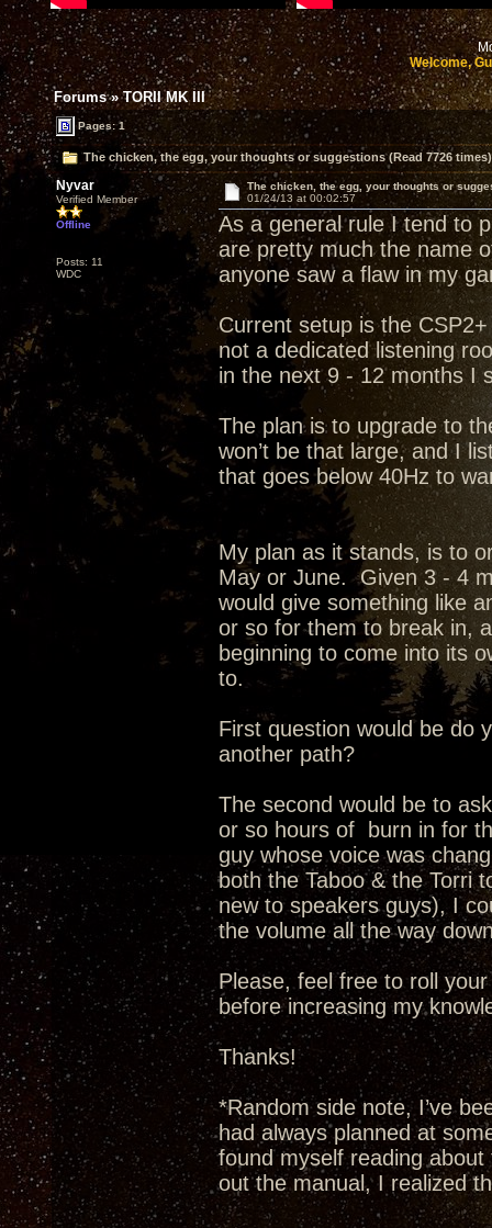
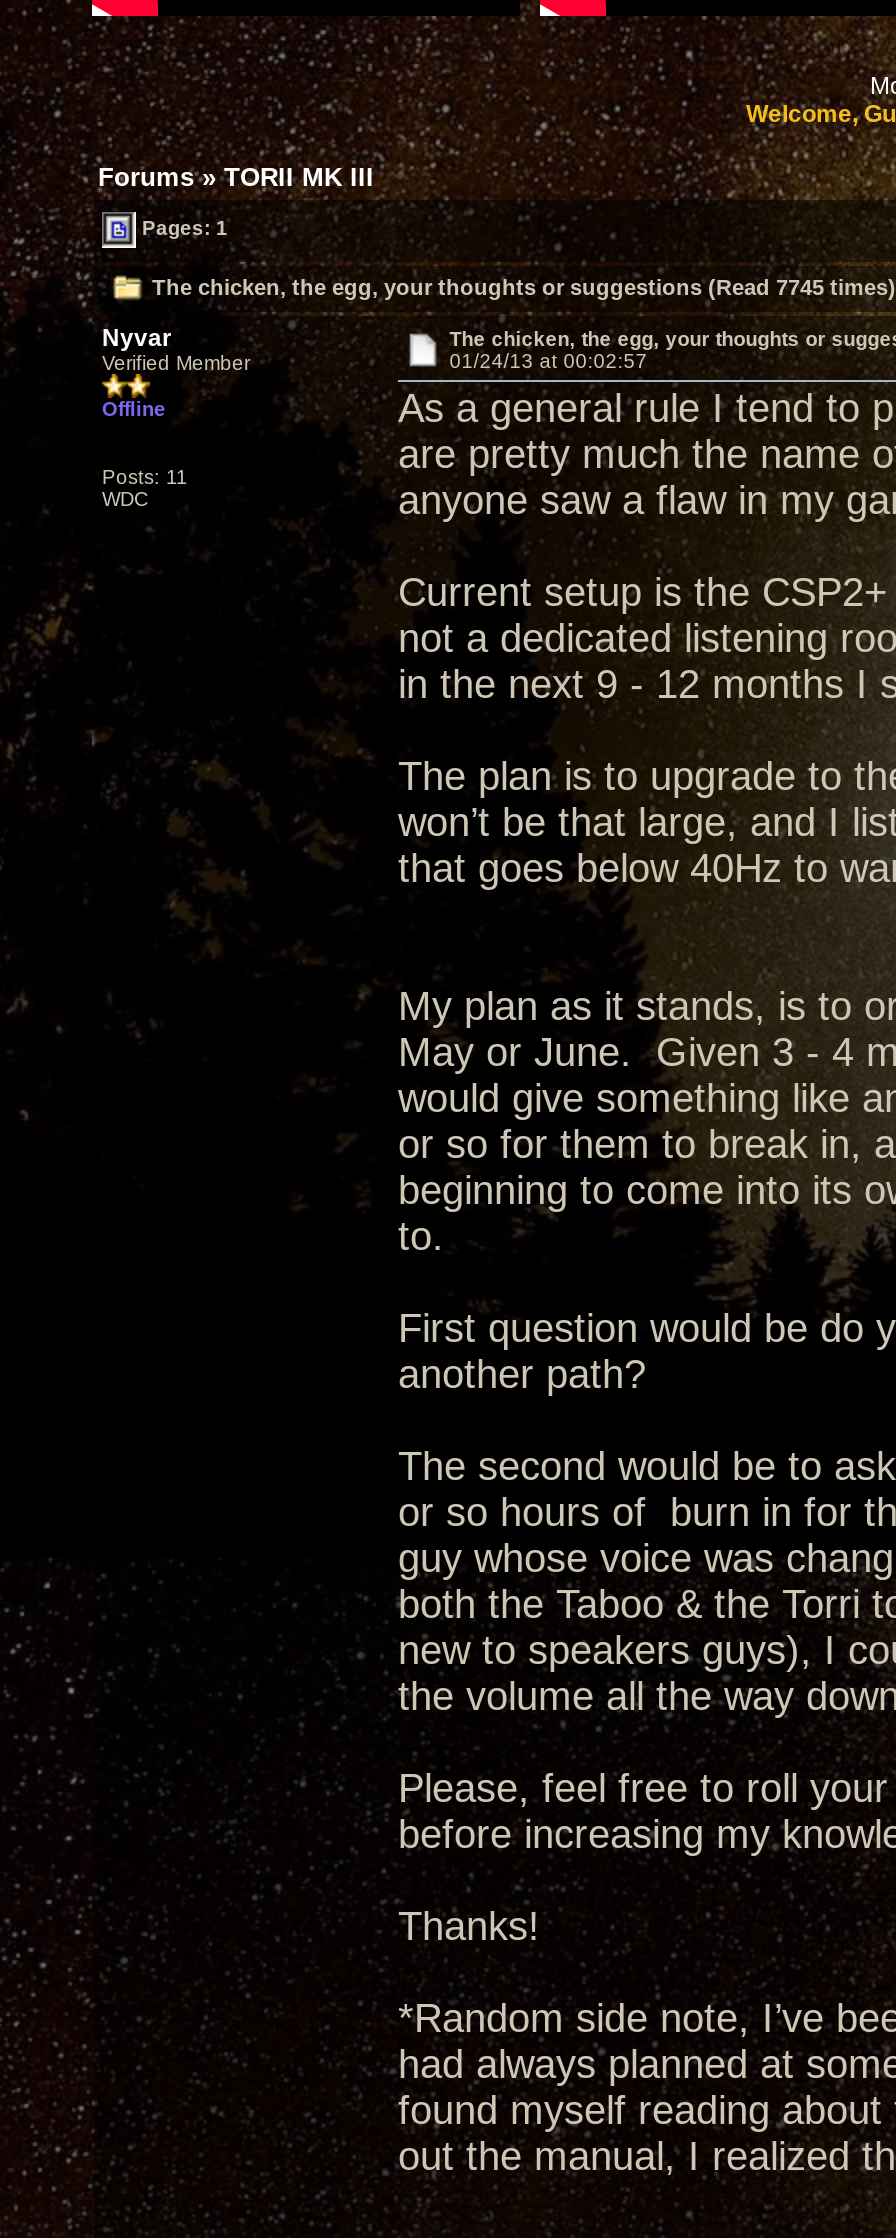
- The chicken, the egg, your thoughts or suggestions (Read 7726 times)
+ The chicken, the egg, your thoughts or suggestions (Read 7745 times)
